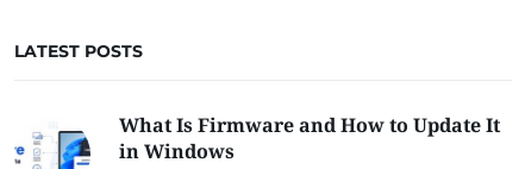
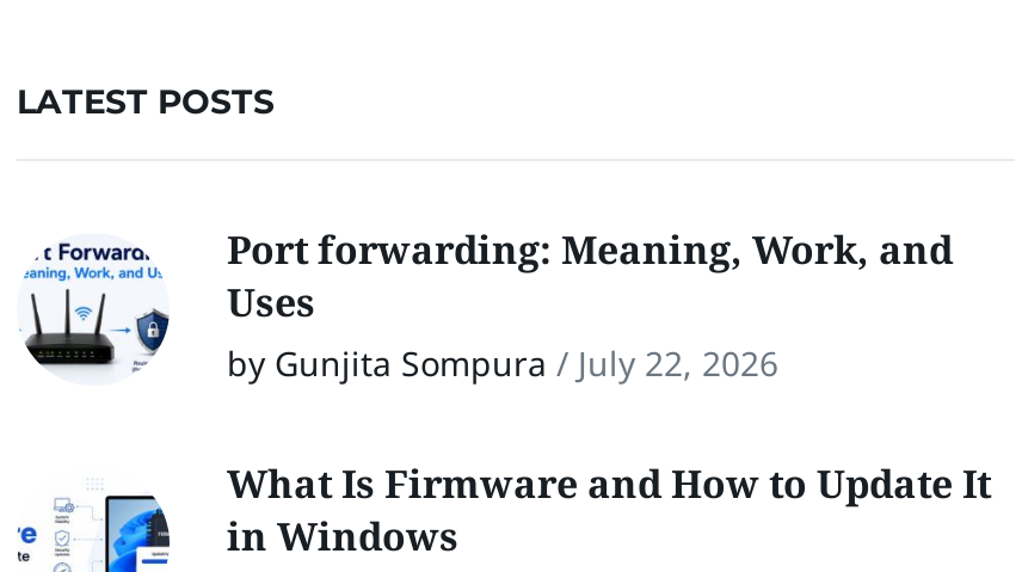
+ [image]
+ Port forwarding: Meaning, Work, and
+ Uses
+ by Gunjita Sompura / July 22, 2026
